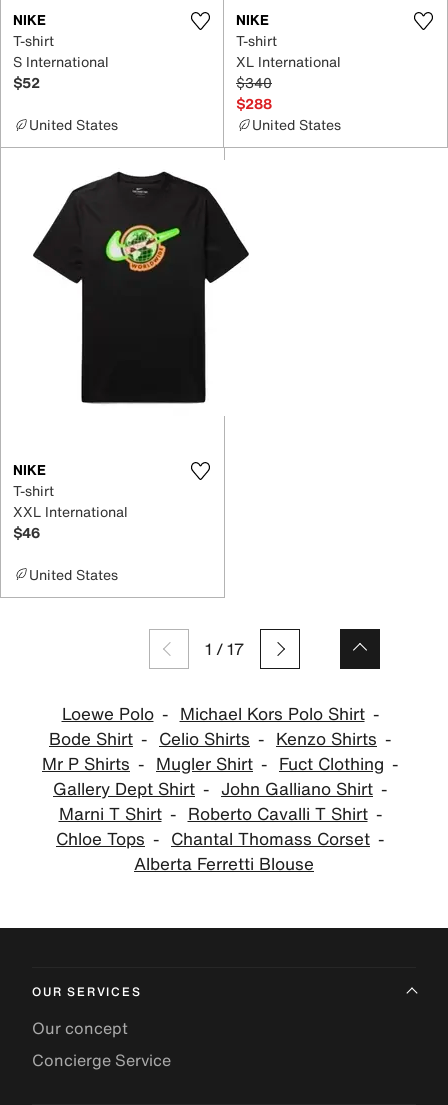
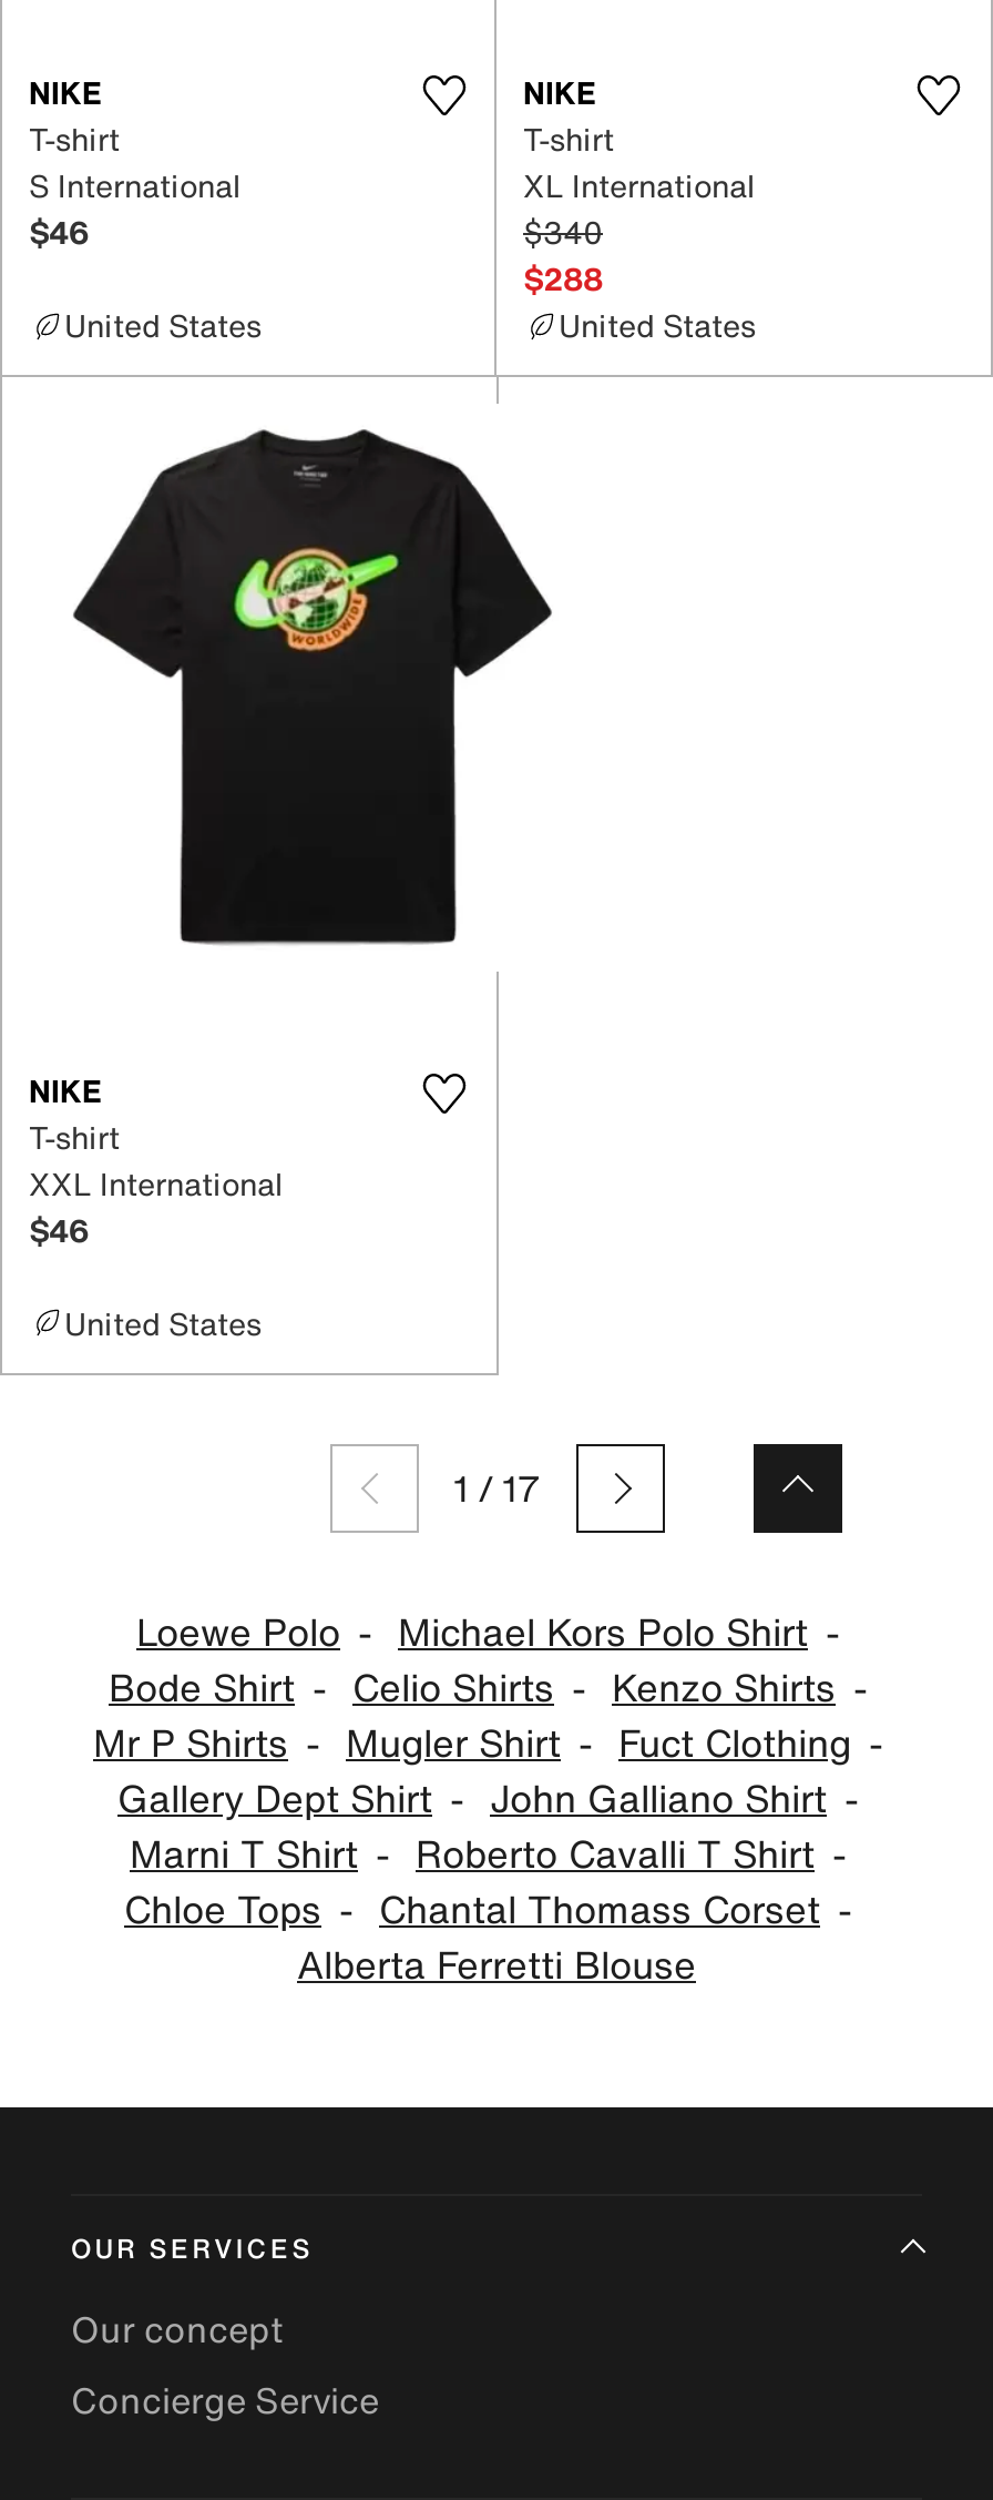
- $52
+ $46
